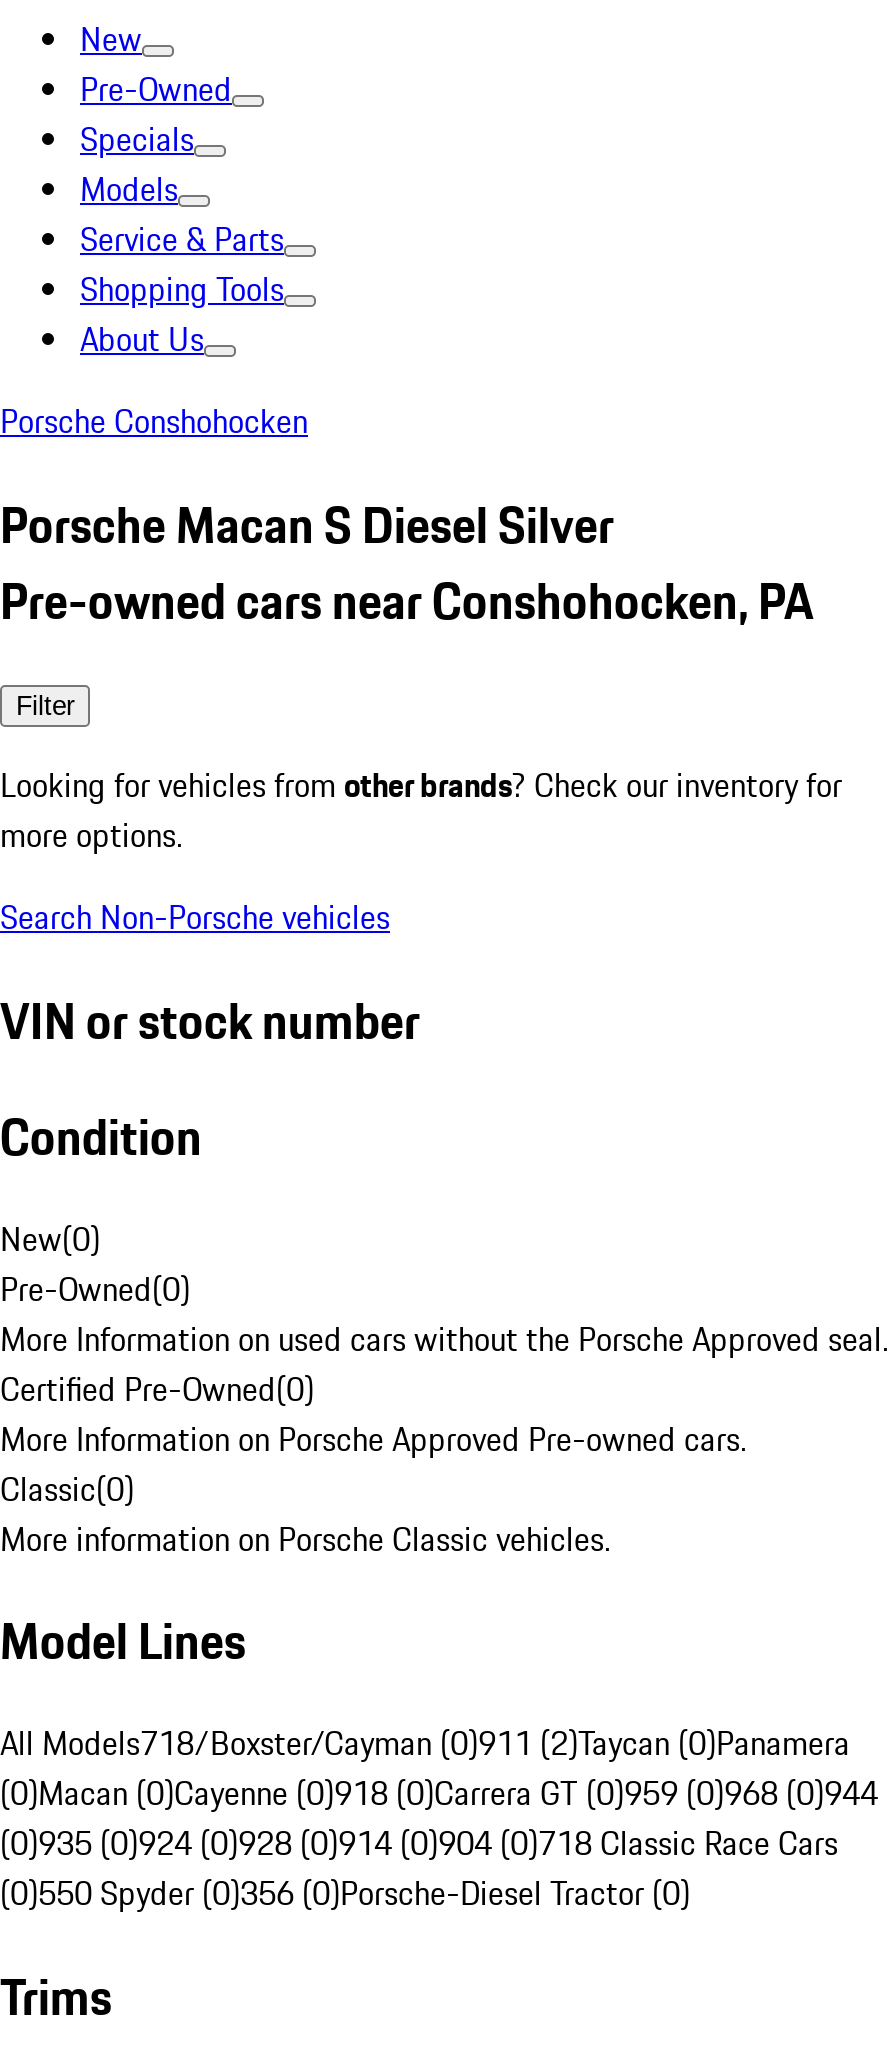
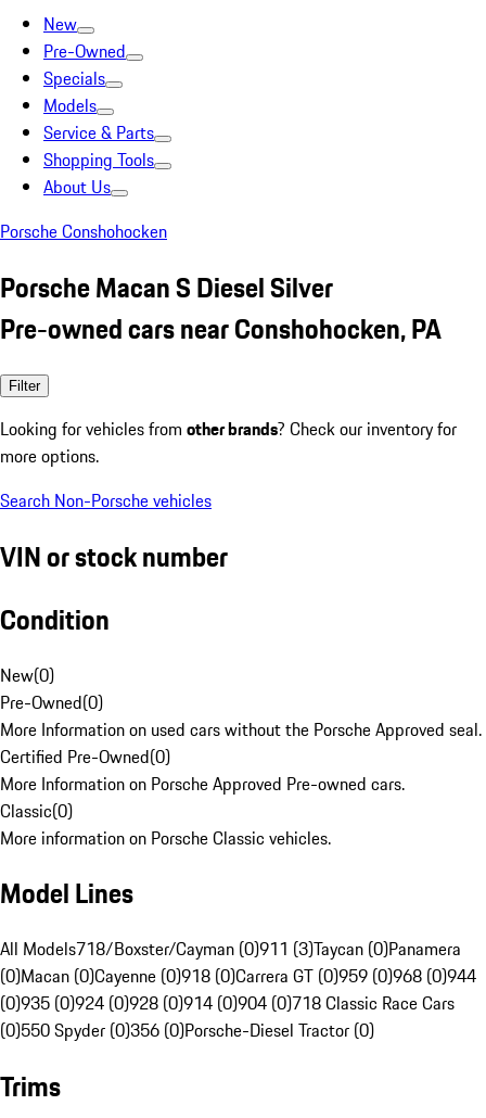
- All Models718/Boxster/Cayman (0)911 (2)Taycan (0)Panamera
+ All Models718/Boxster/Cayman (0)911 (3)Taycan (0)Panamera
